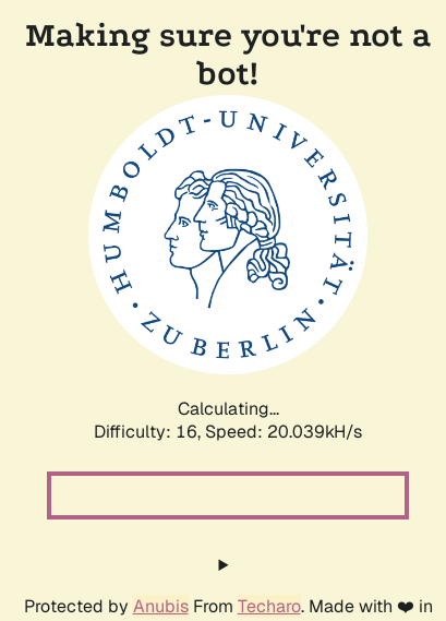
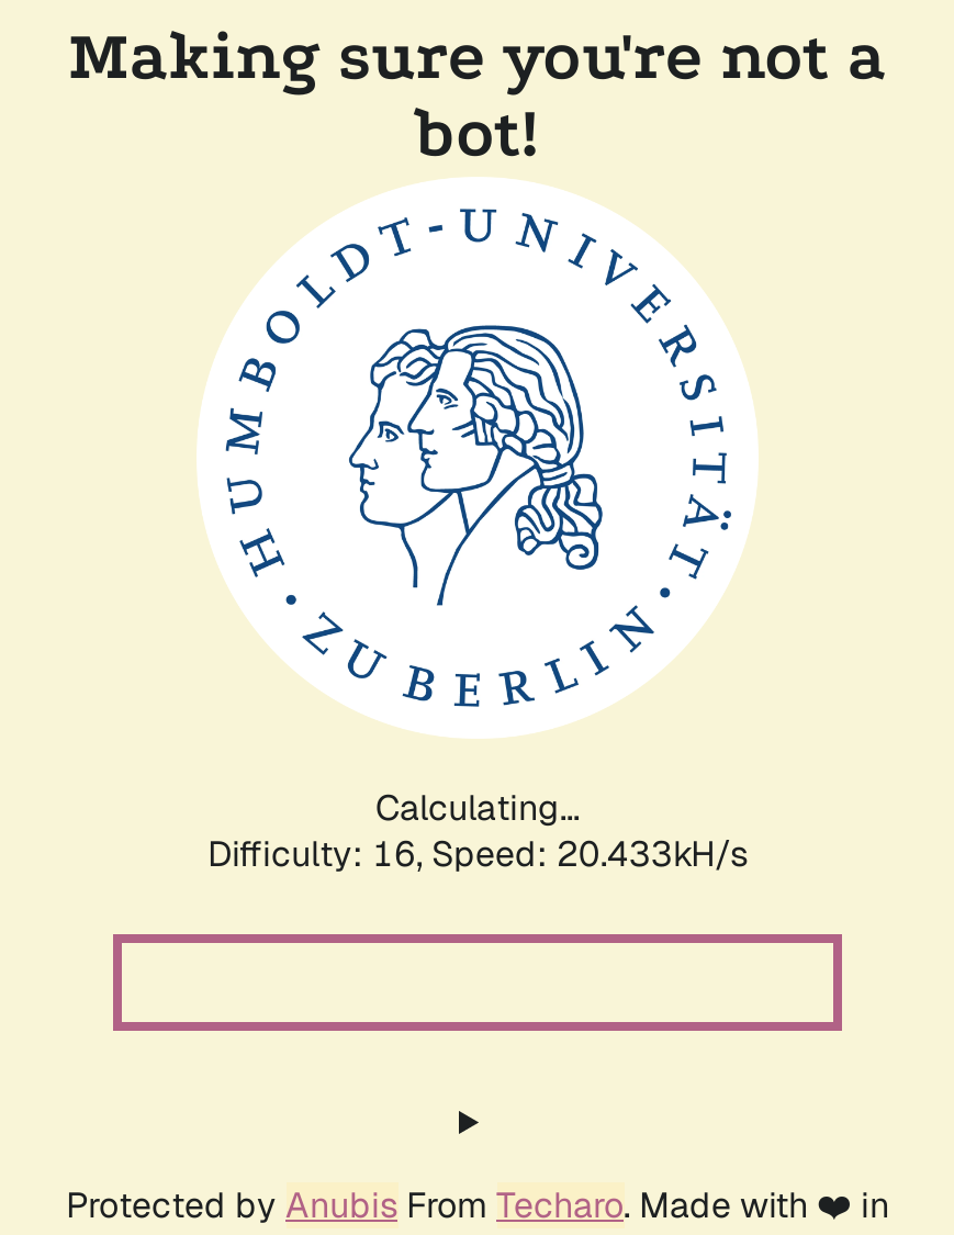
- Difficulty: 16, Speed: 20.039kH/s
+ Difficulty: 16, Speed: 20.433kH/s
